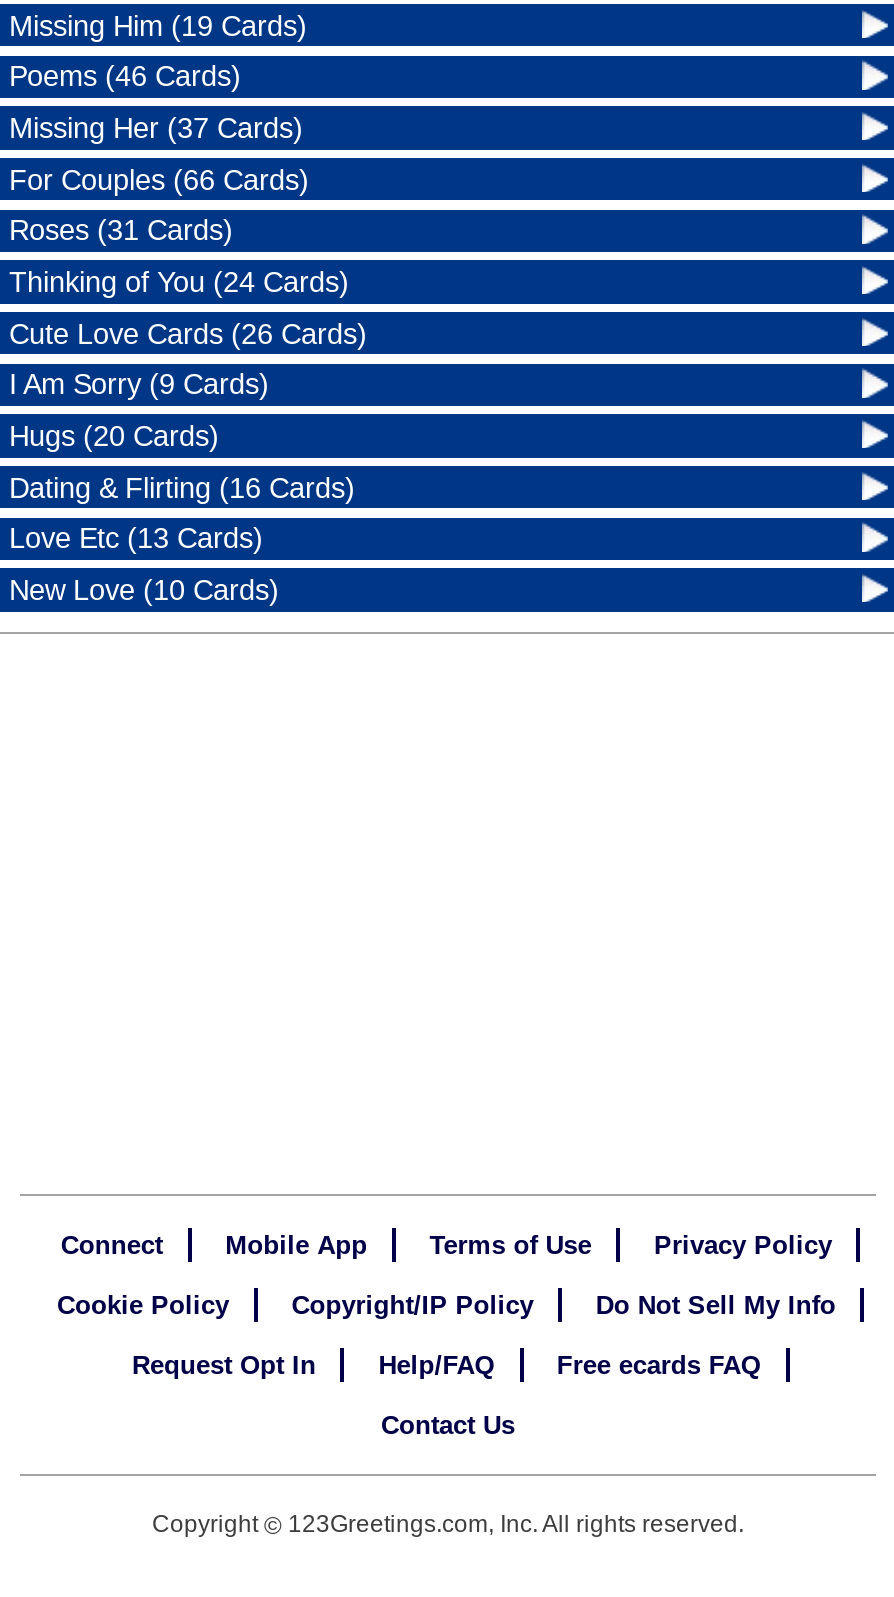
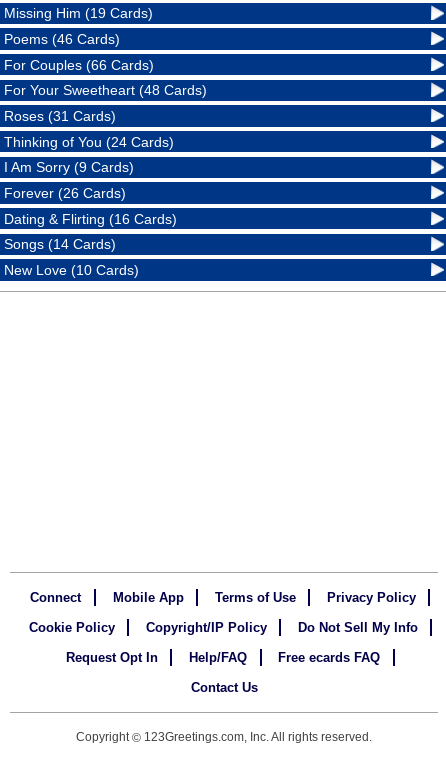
- Missing Her (37 Cards)

+ For Your Sweetheart (48 Cards)

- Cute Love Cards (26 Cards)

- Hugs (20 Cards)
+ Forever (26 Cards)

- Love Etc (13 Cards)
+ Songs (14 Cards)
